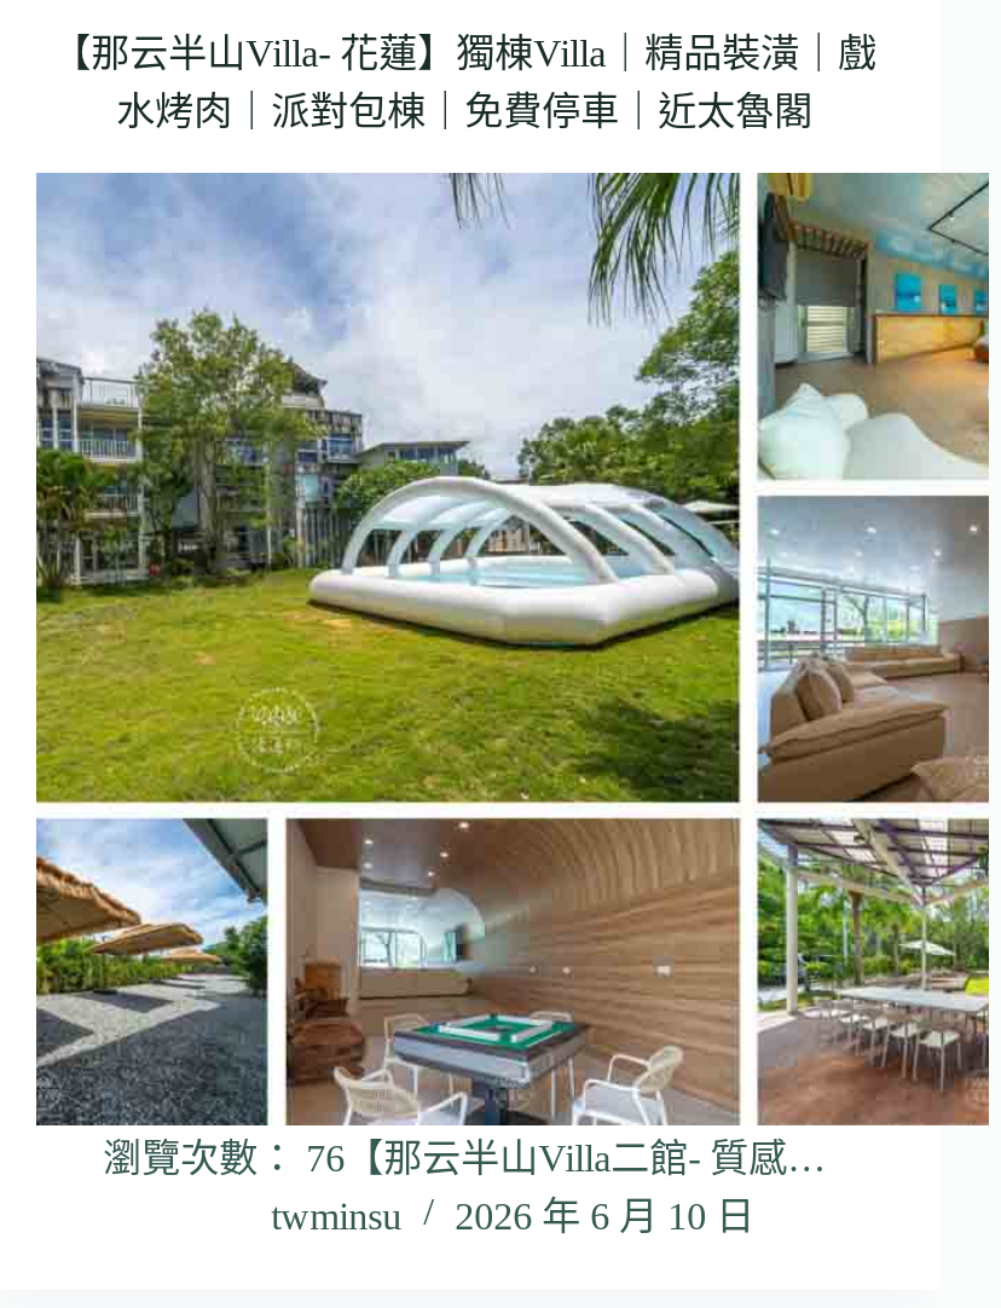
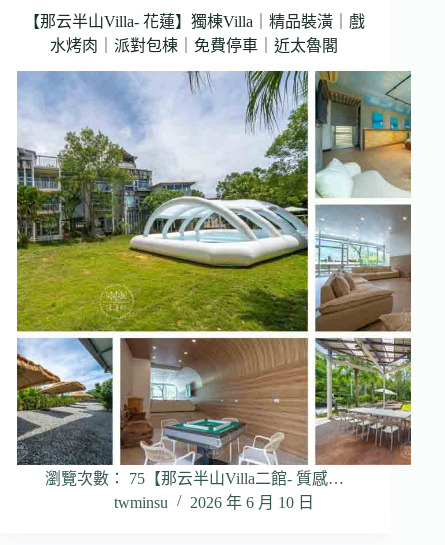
- 瀏覽次數： 76【那云半山Villa二館- 質感…
+ 瀏覽次數： 75【那云半山Villa二館- 質感…
